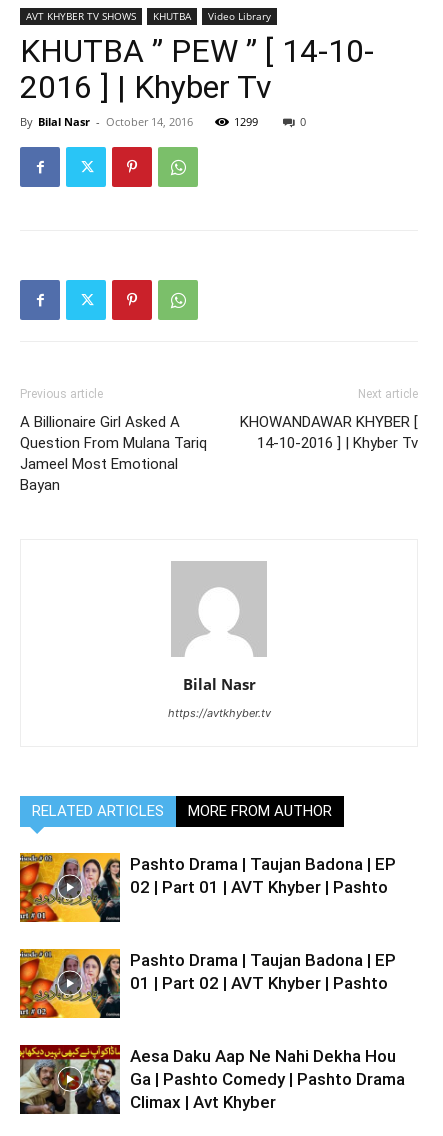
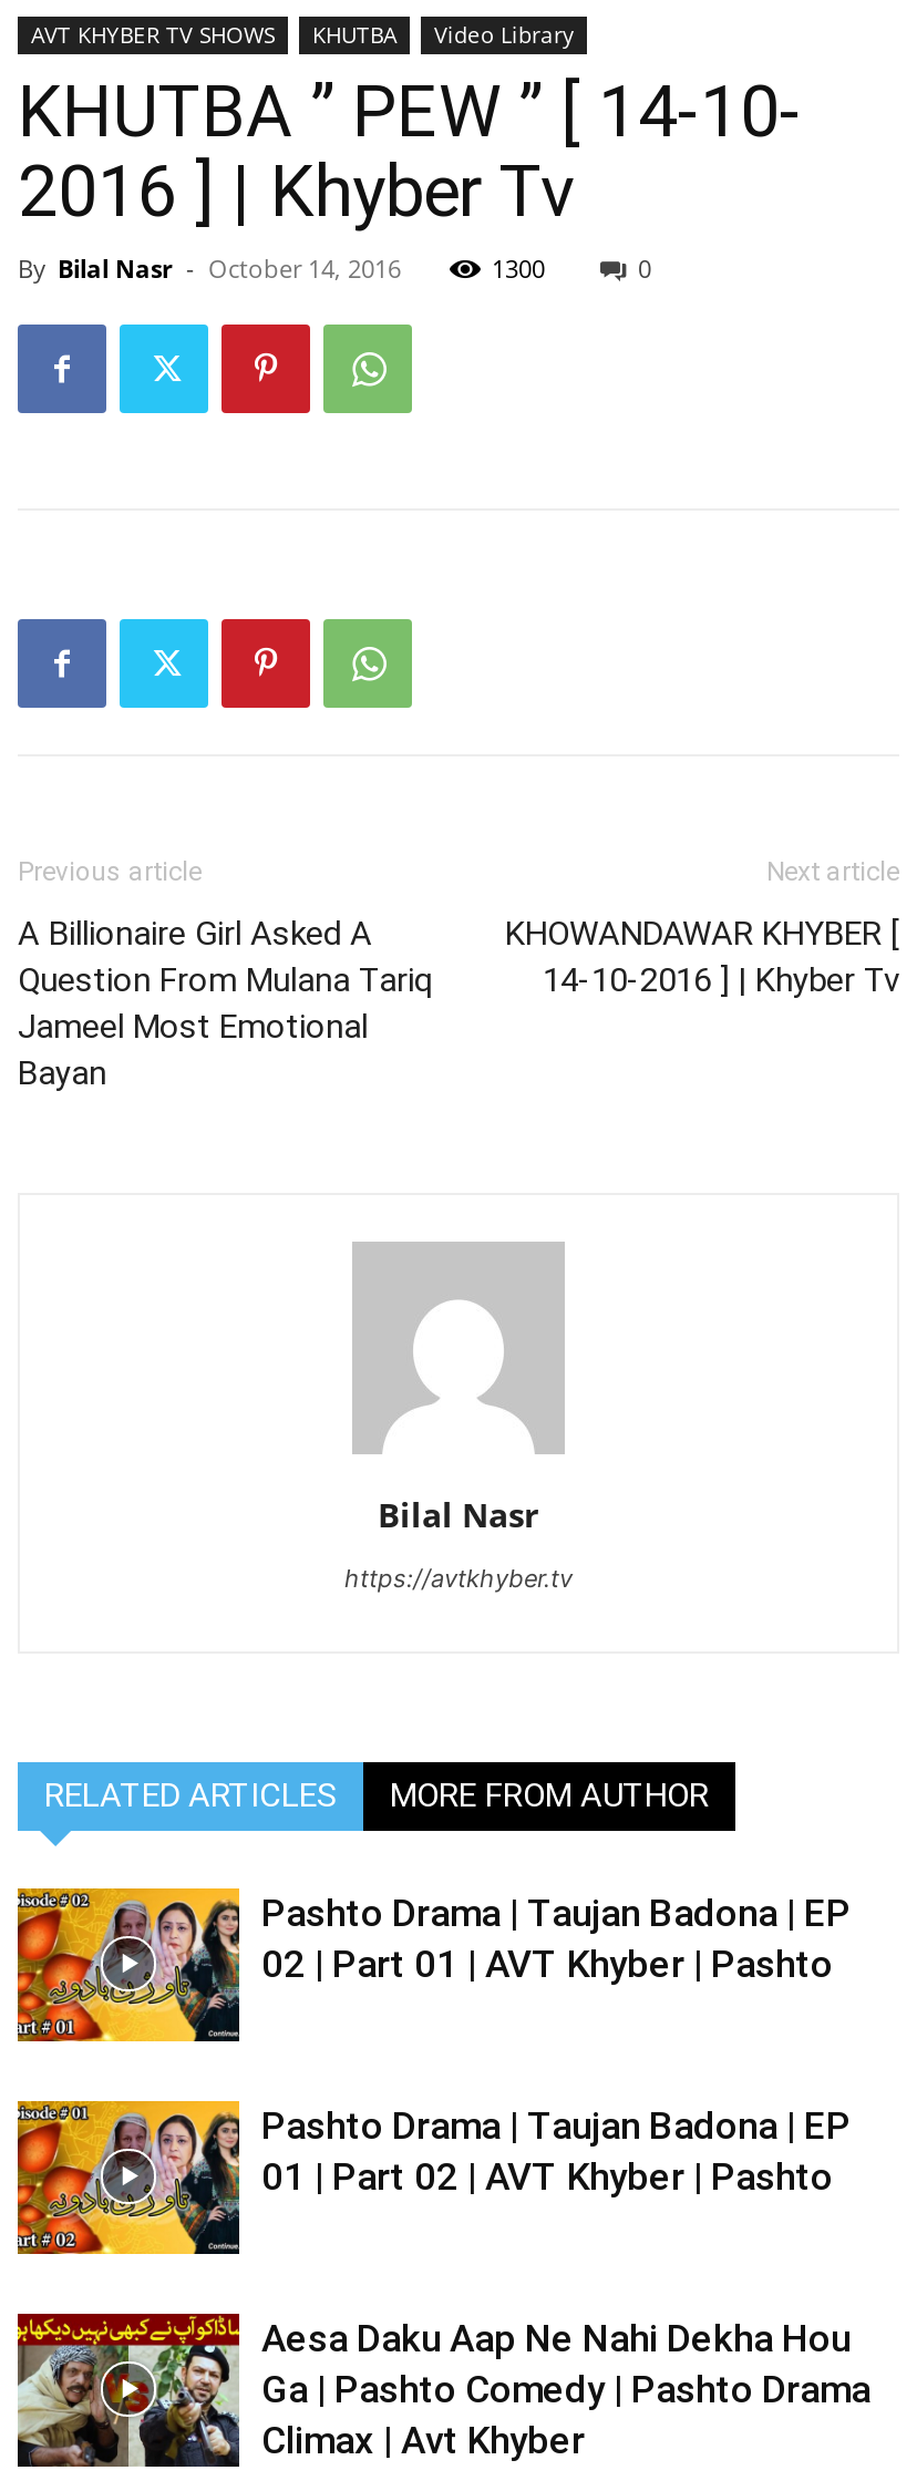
- 1299
+ 1300
